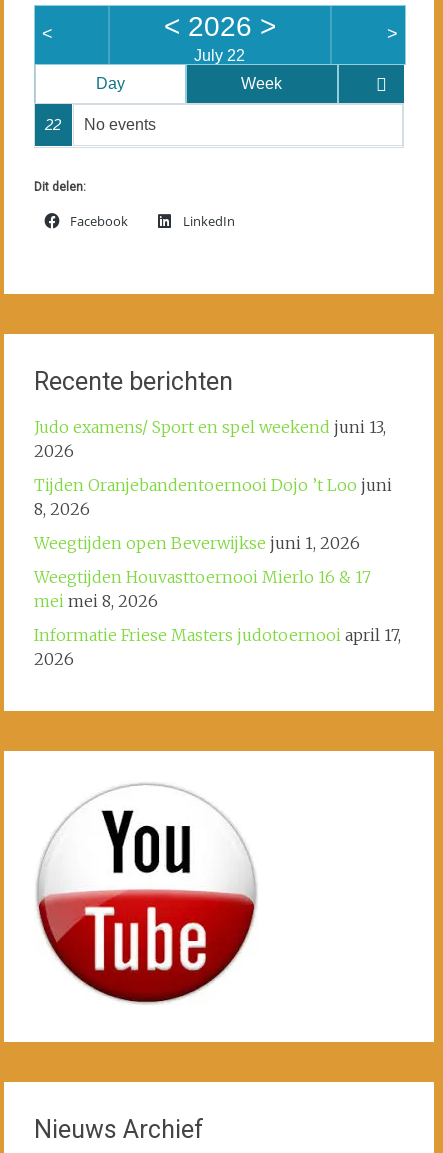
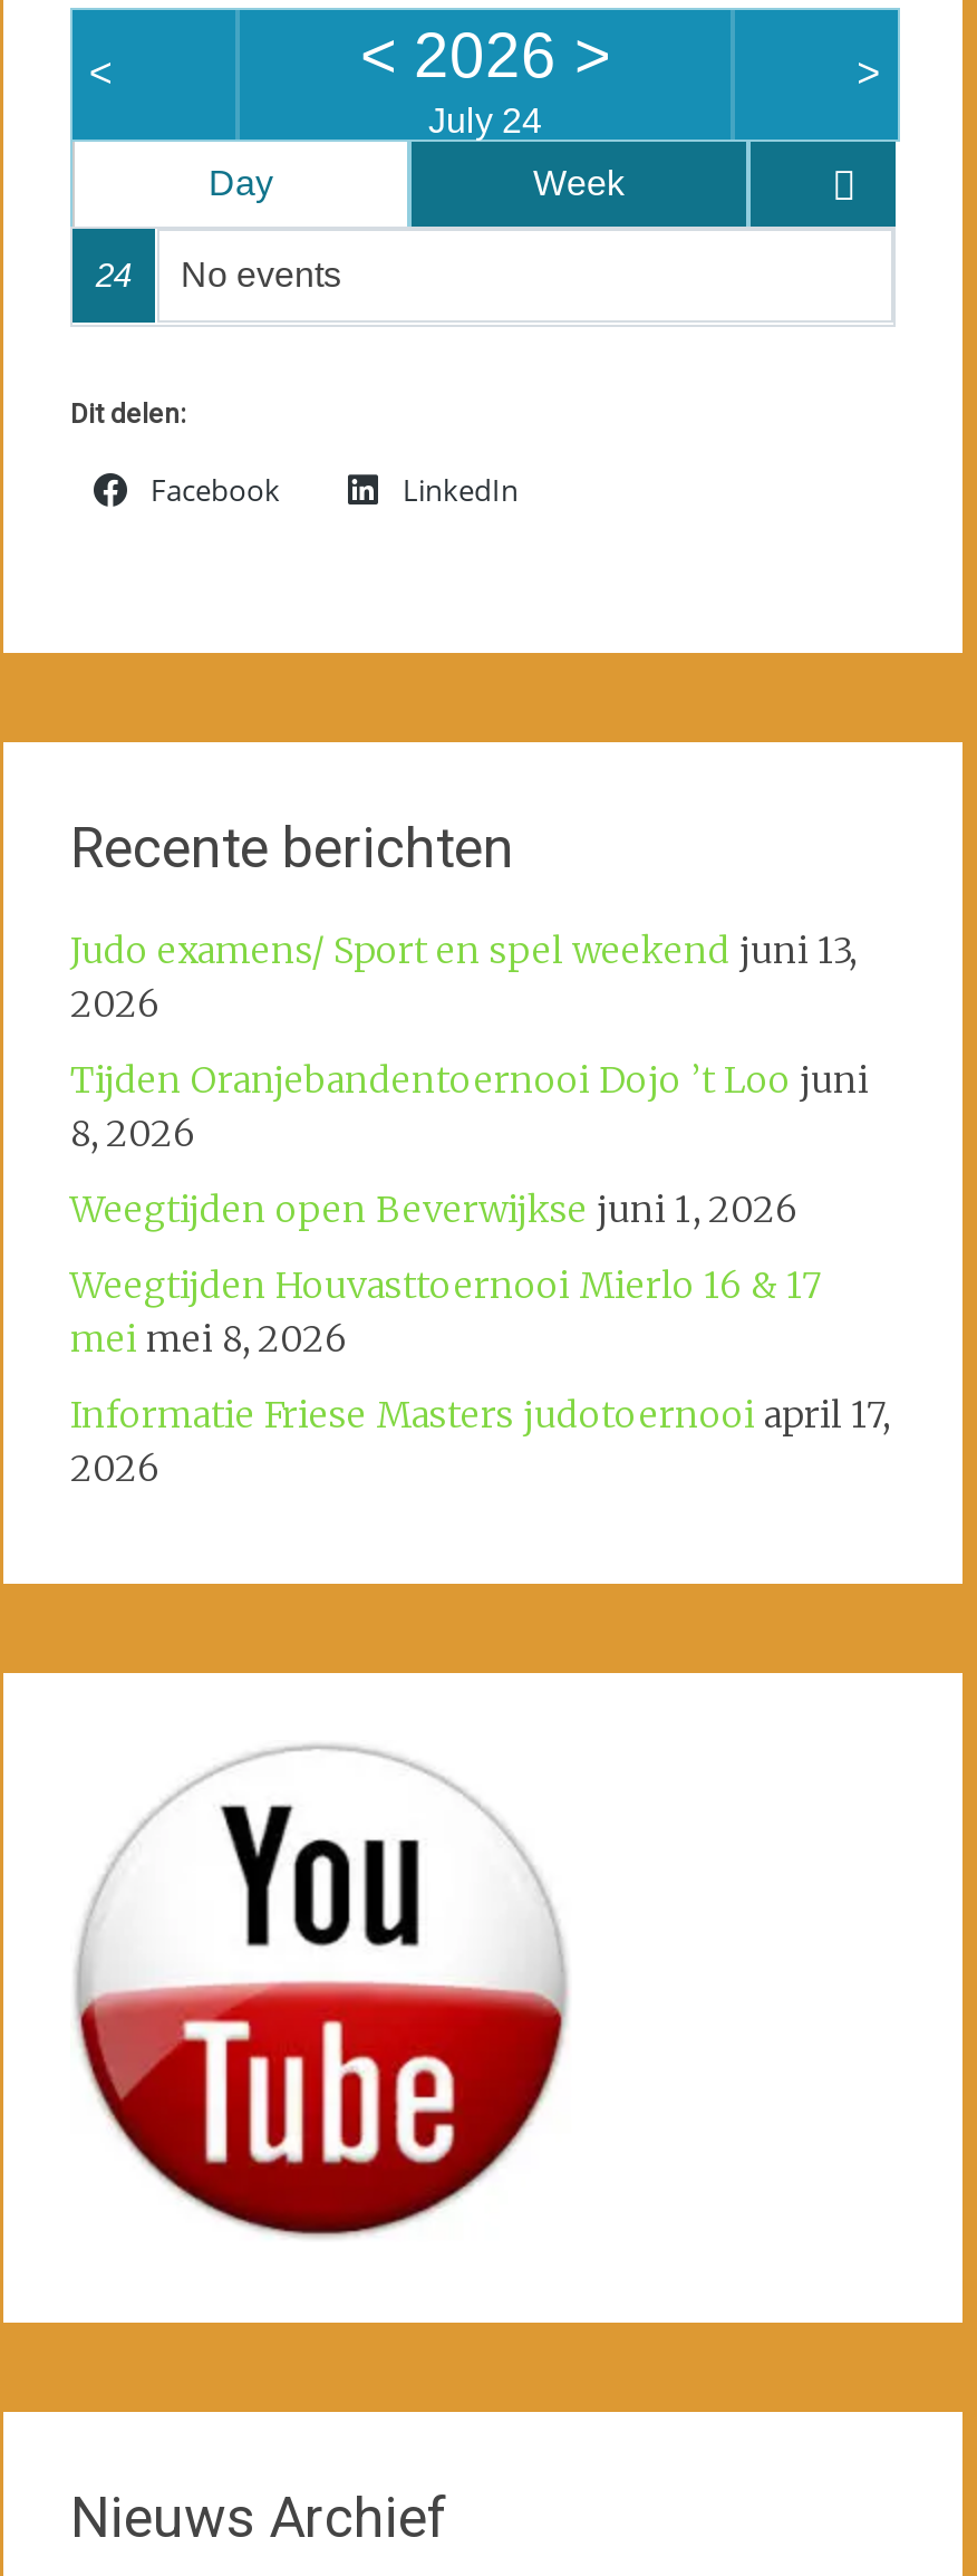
- July 22
+ July 24

- 22 No events
+ 24 No events
